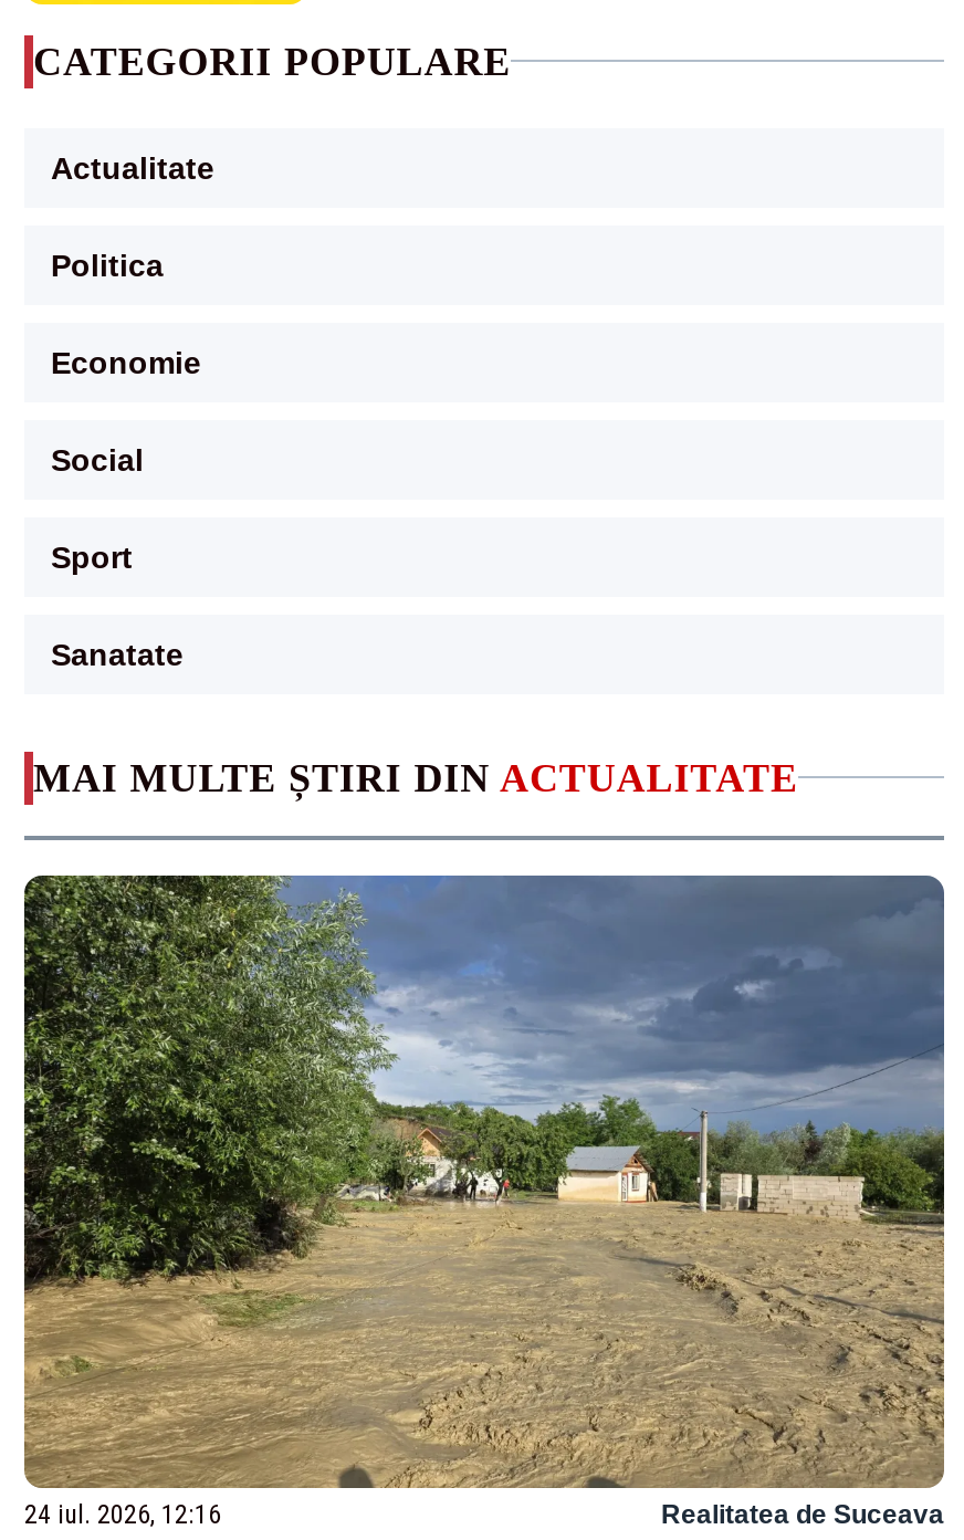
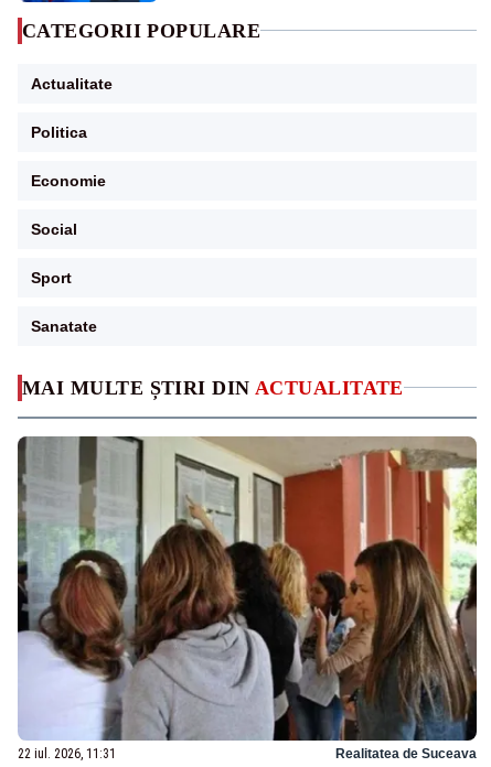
- [image]
- 24 iul. 2026, 12:16
+ [image]
+ 22 iul. 2026, 11:31
